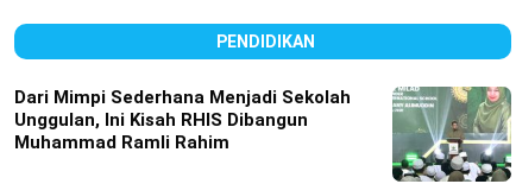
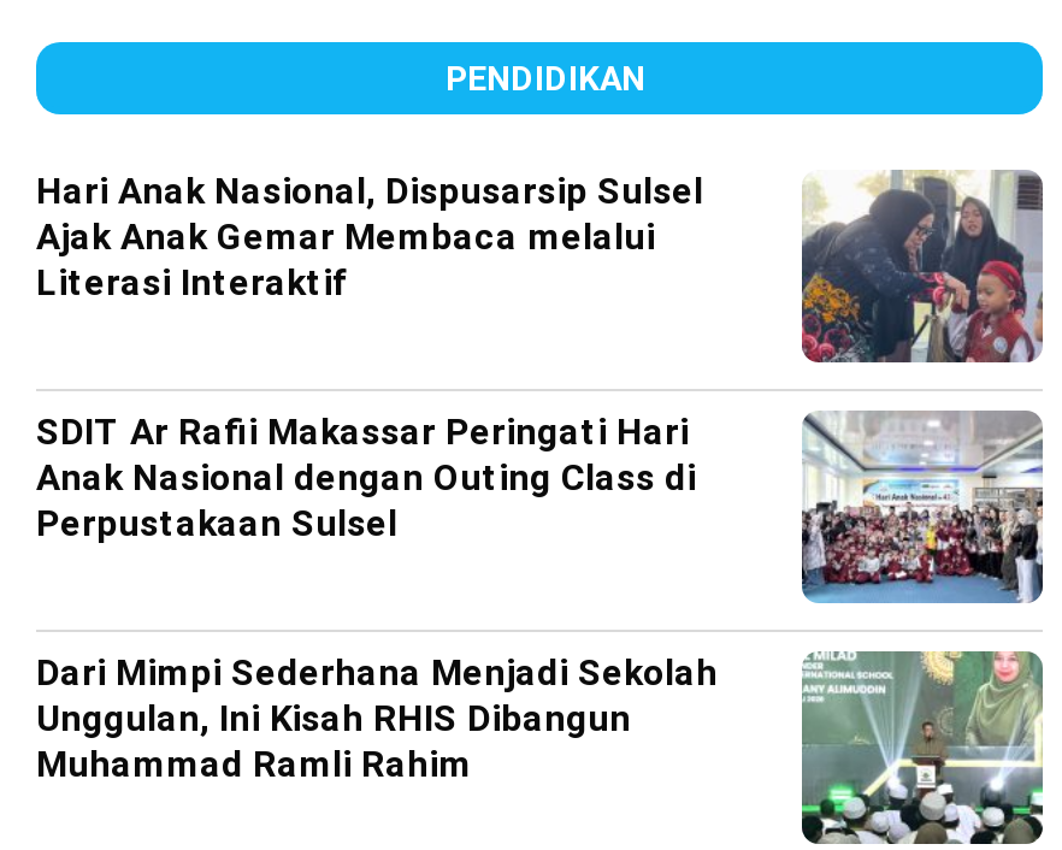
+ [image]
+ Hari Anak Nasional, Dispusarsip Sulsel
+ Ajak Anak Gemar Membaca melalui
+ Literasi Interaktif
+ SDIT Ar Rafii Makassar Peringati Hari
+ Anak Nasional dengan Outing Class di
+ Perpustakaan Sulsel

+ [image]
